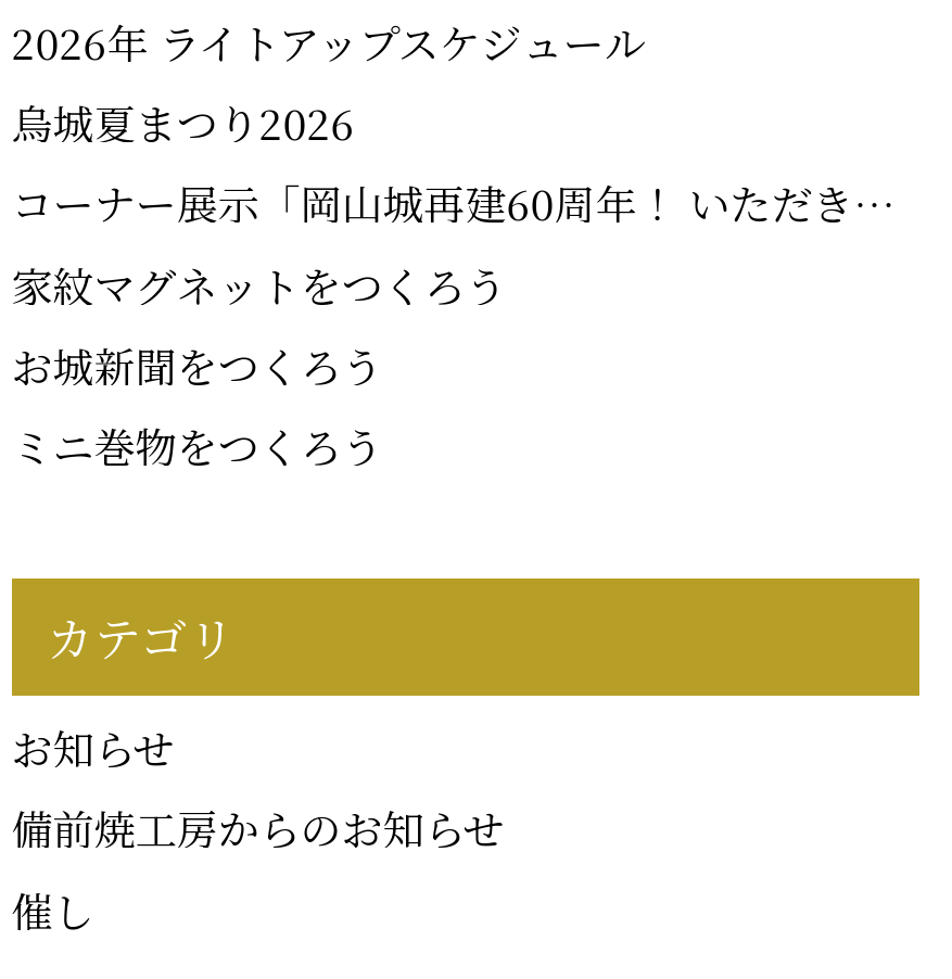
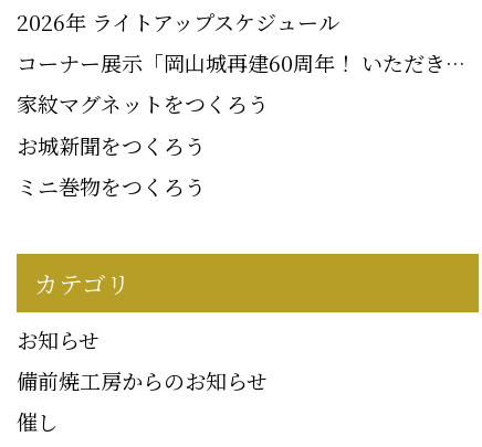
- 烏城夏まつり2026
